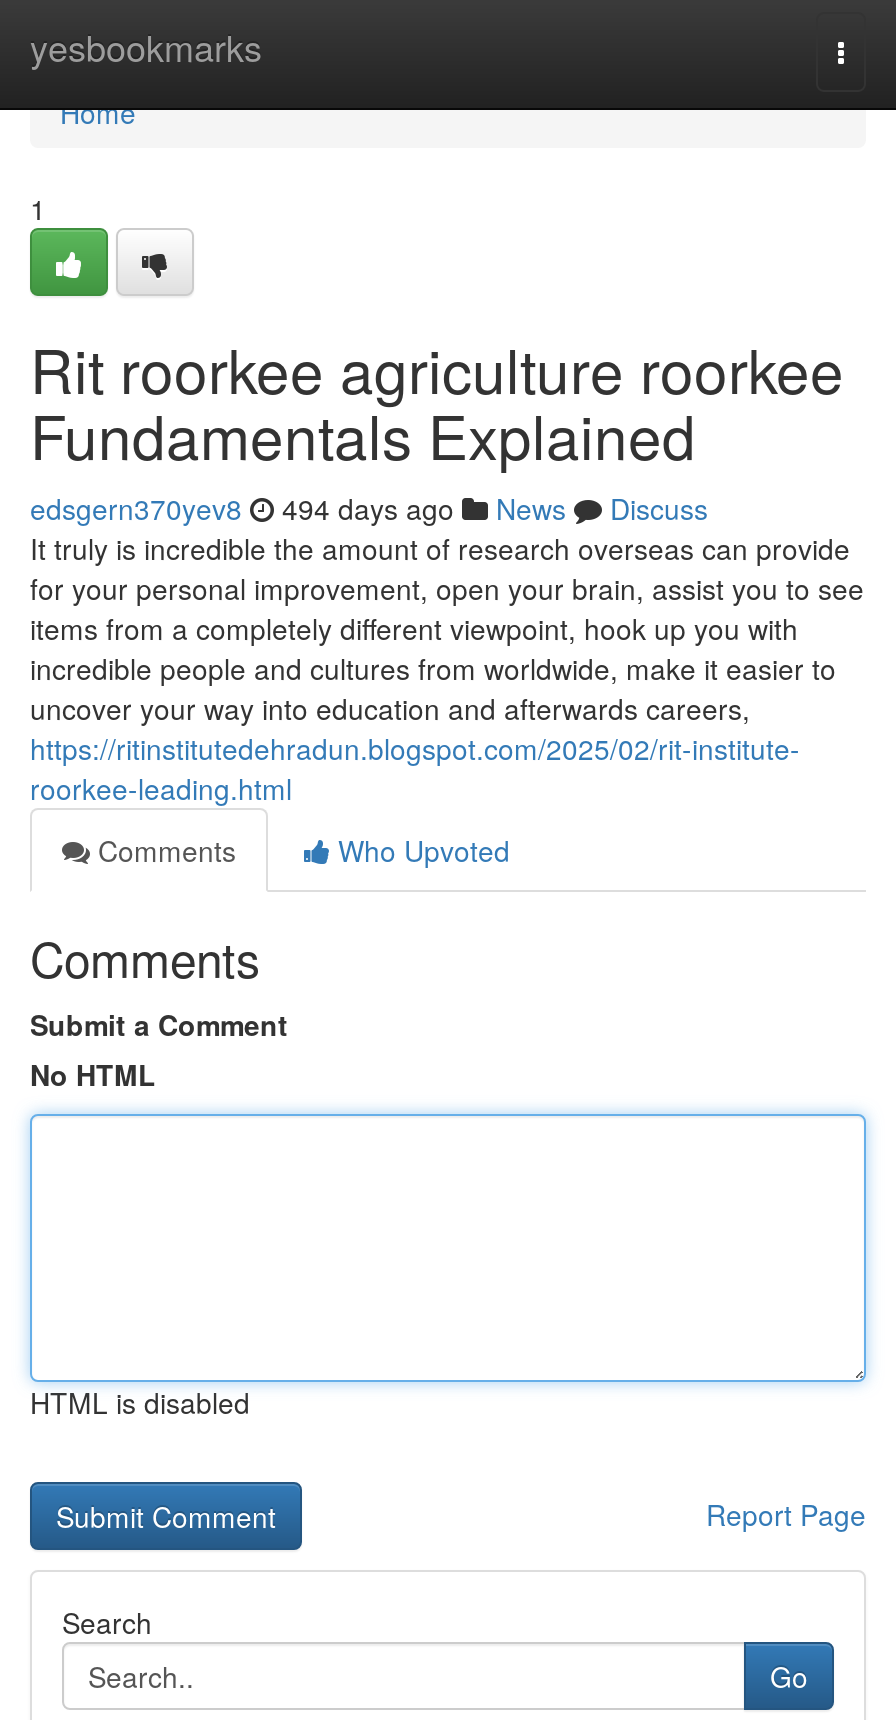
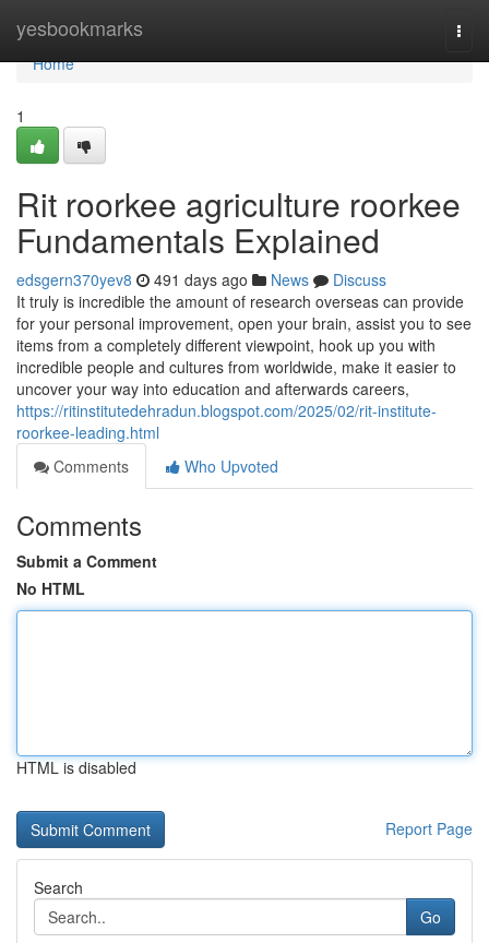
- edsgern370yev8 494 days ago News Discuss
+ edsgern370yev8 491 days ago News Discuss
